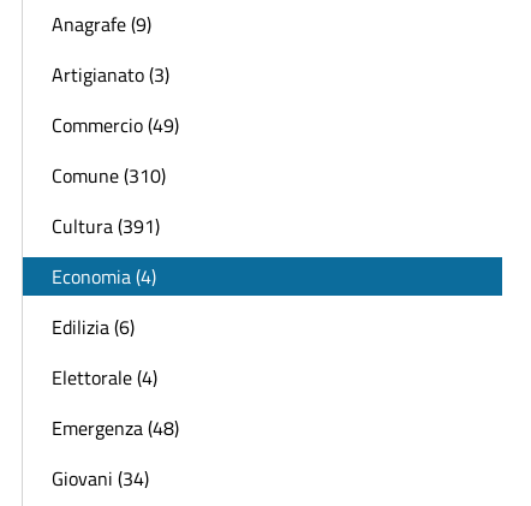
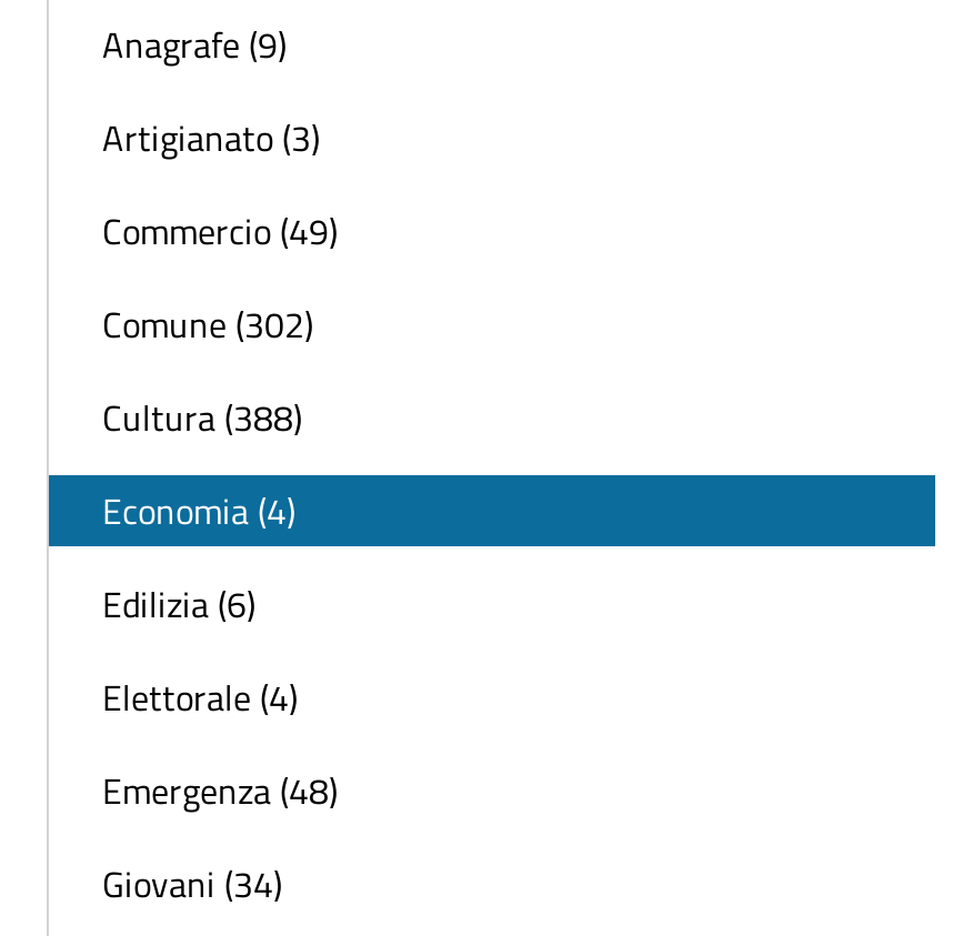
- Comune (310)
+ Comune (302)

- Cultura (391)
+ Cultura (388)
